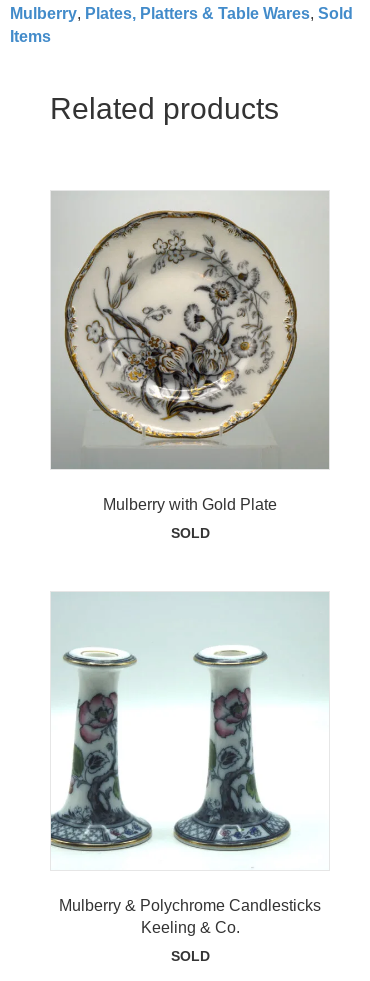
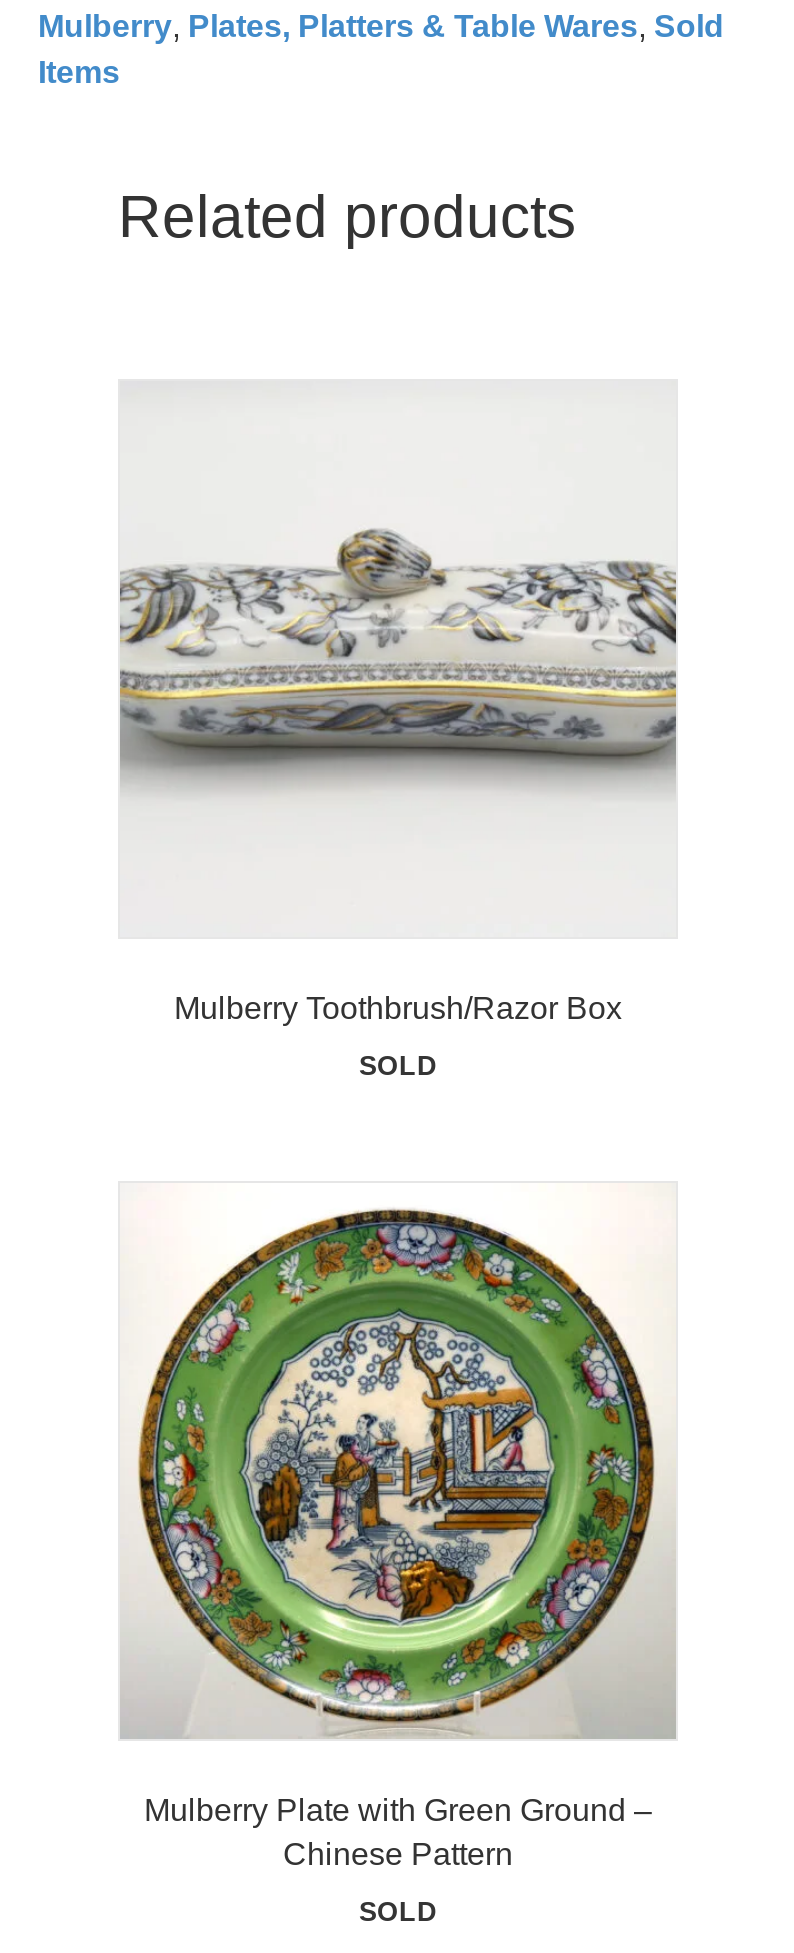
- [image]
- Mulberry with Gold Plate
+ [image]
+ Mulberry Toothbrush/Razor Box

- [image]
- Mulberry & Polychrome Candlesticks
- Keeling & Co.
+ [image]
+ Mulberry Plate with Green Ground –
+ Chinese Pattern
